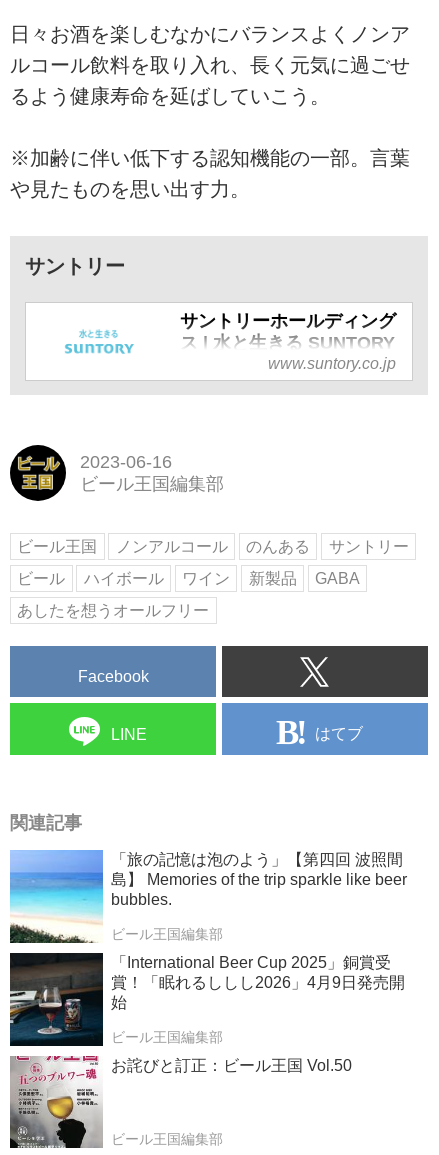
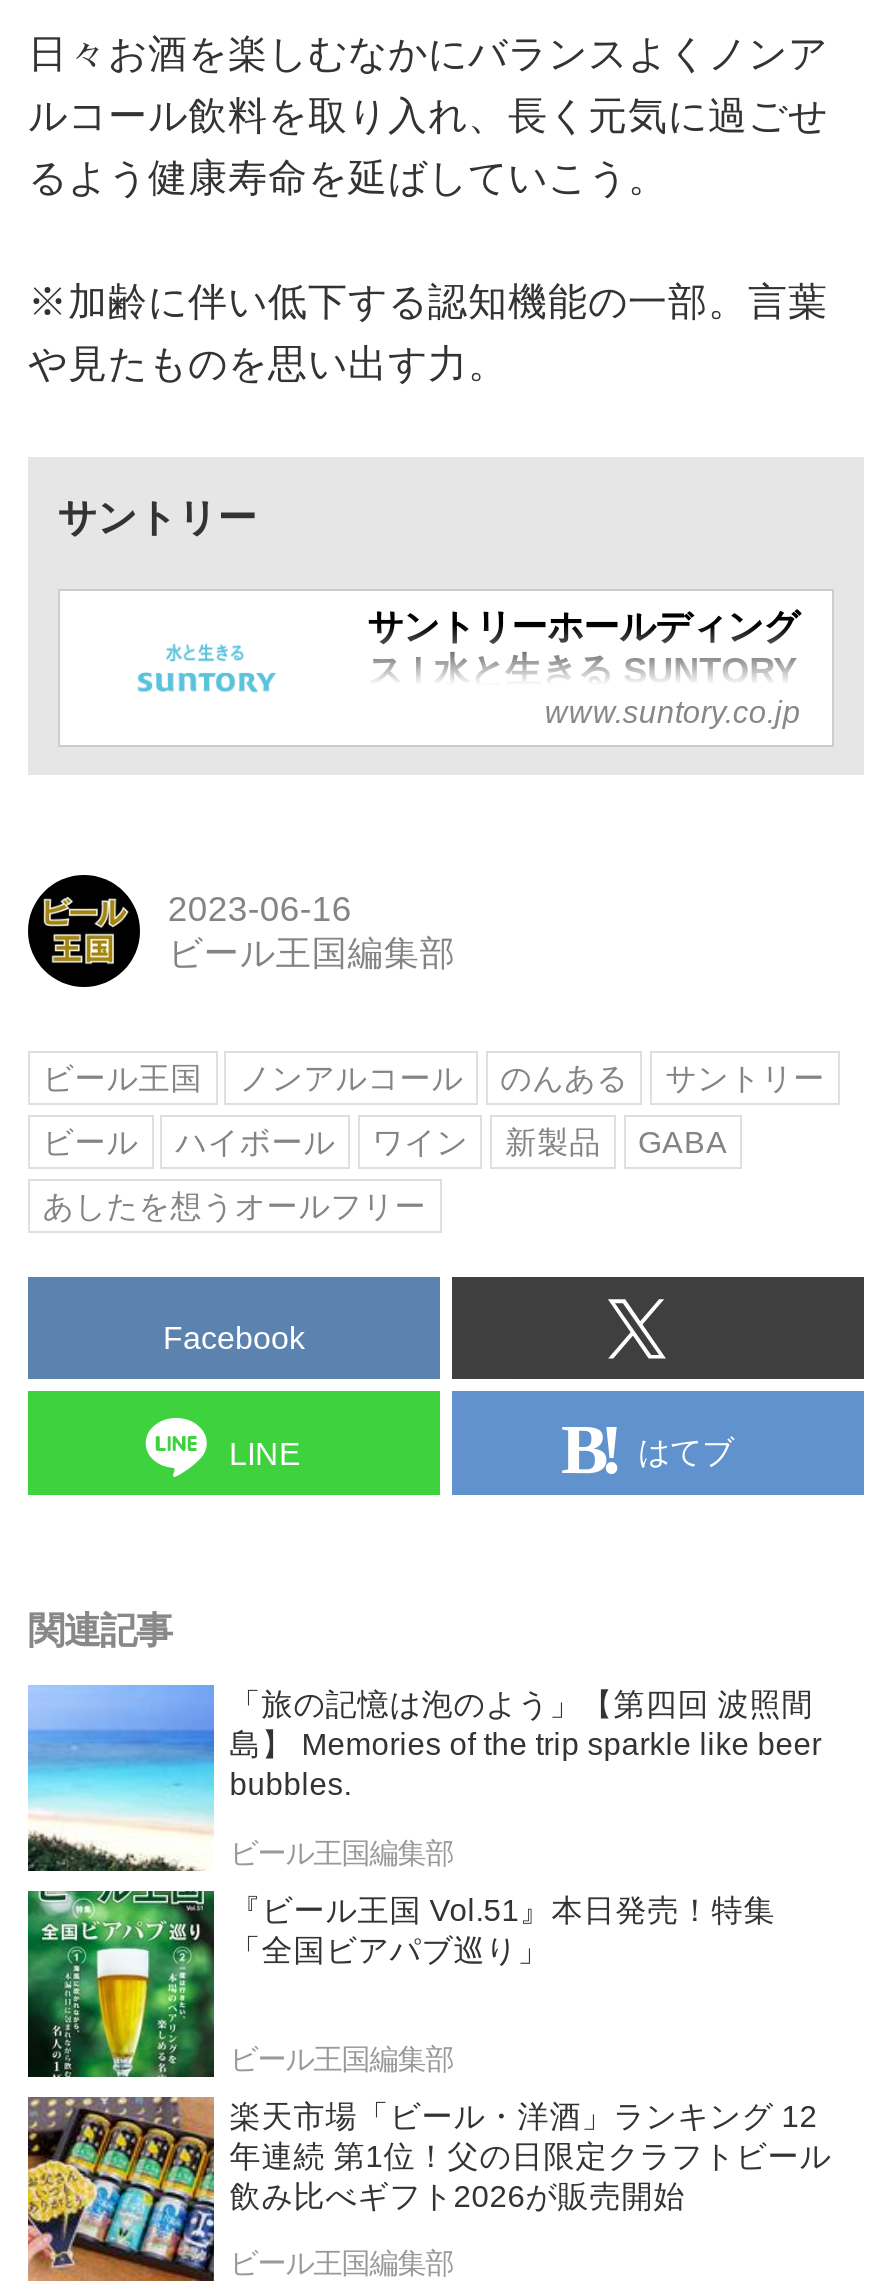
- [image]
- 「International Beer Cup 2025」銅賞受
- 賞！「眠れるししし2026」4月9日発売開
- 始
+ [image]
+ 『ビール王国 Vol.51』本日発売！特集
+ 「全国ビアパブ巡り」

- [image]
- お詫びと訂正：ビール王国 Vol.50
+ [image]
+ 楽天市場「ビール・洋酒」ランキング 12
+ 年連続 第1位！父の日限定クラフトビール
+ 飲み比べギフト2026が販売開始
